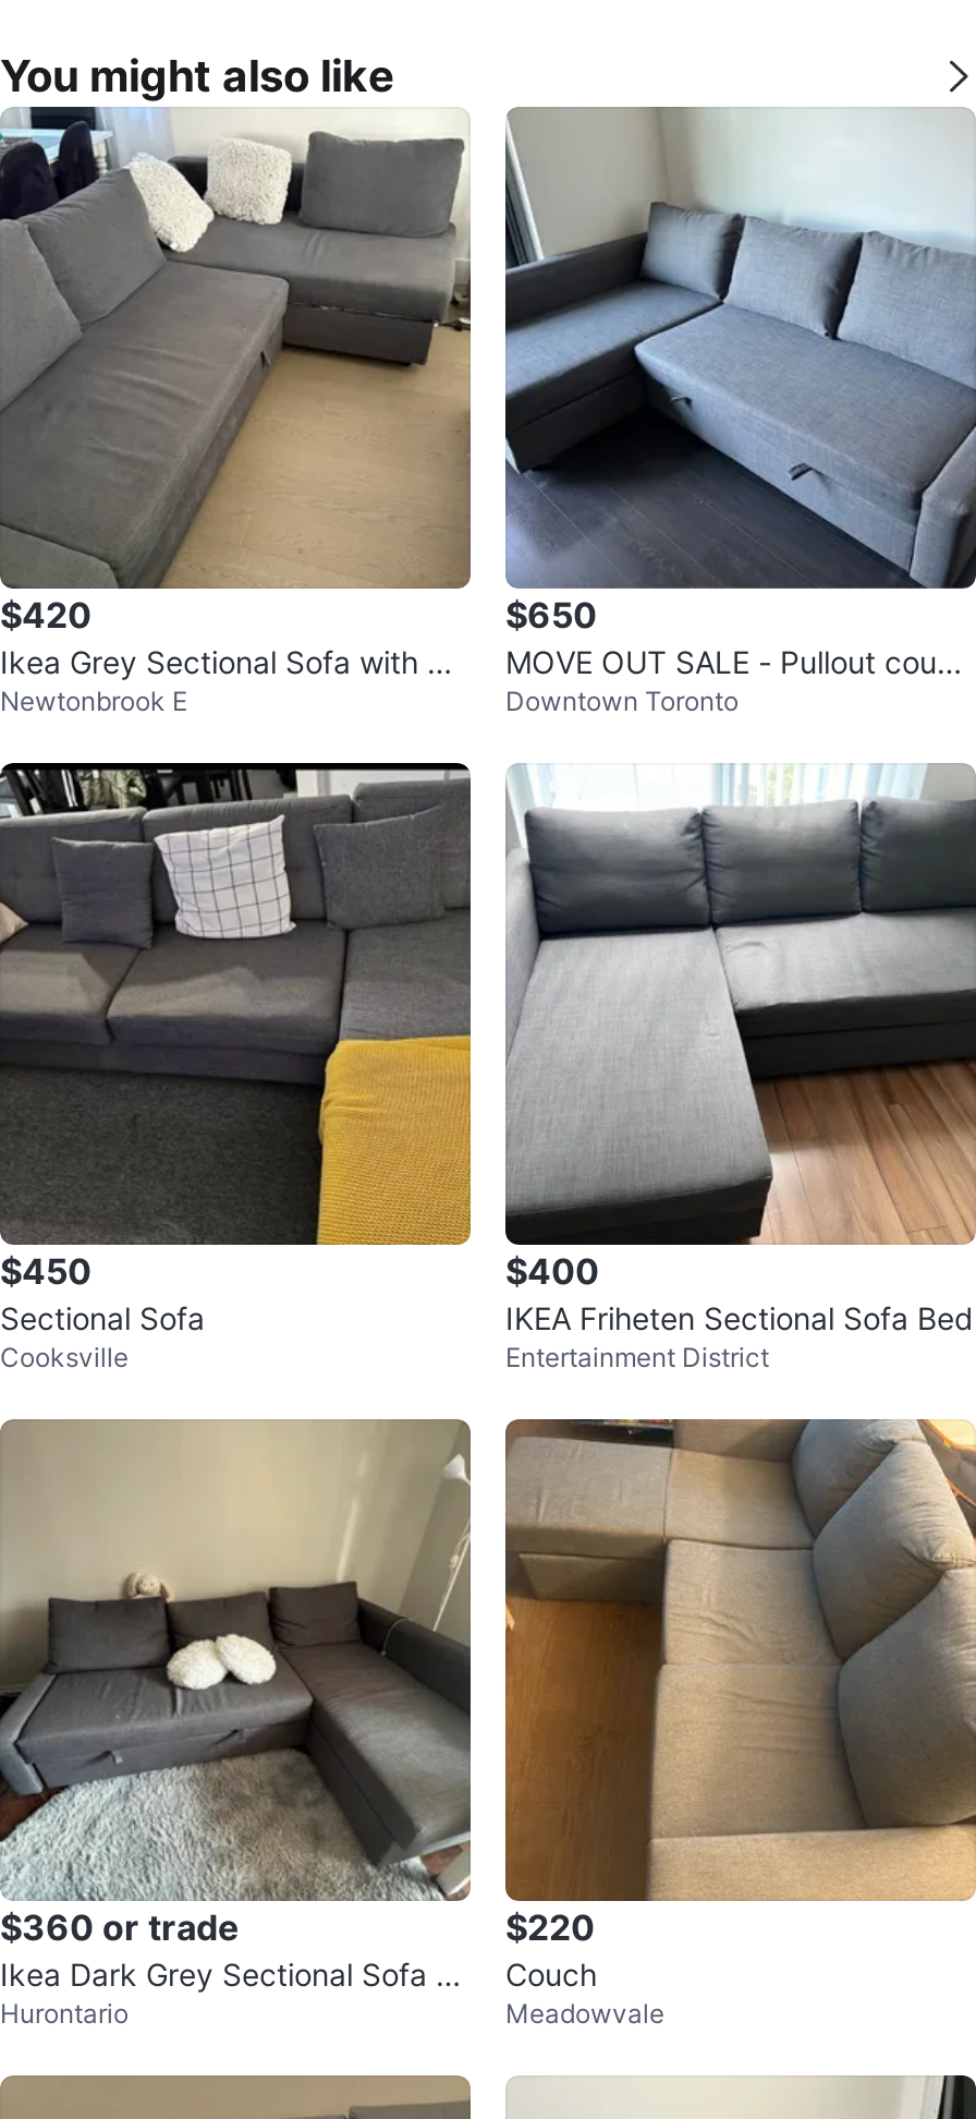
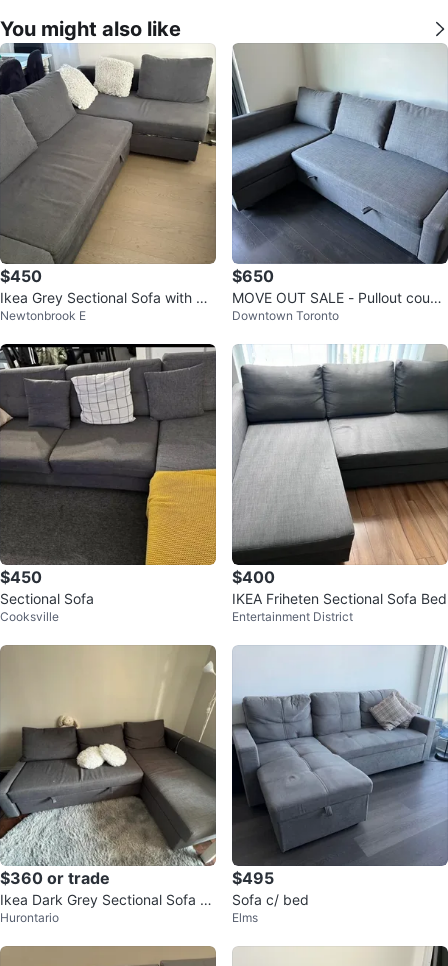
- $420
+ $450

- [image]
- $220
- Couch
- Meadowvale
+ [image]
+ $495
+ Sofa c/ bed
+ Elms
